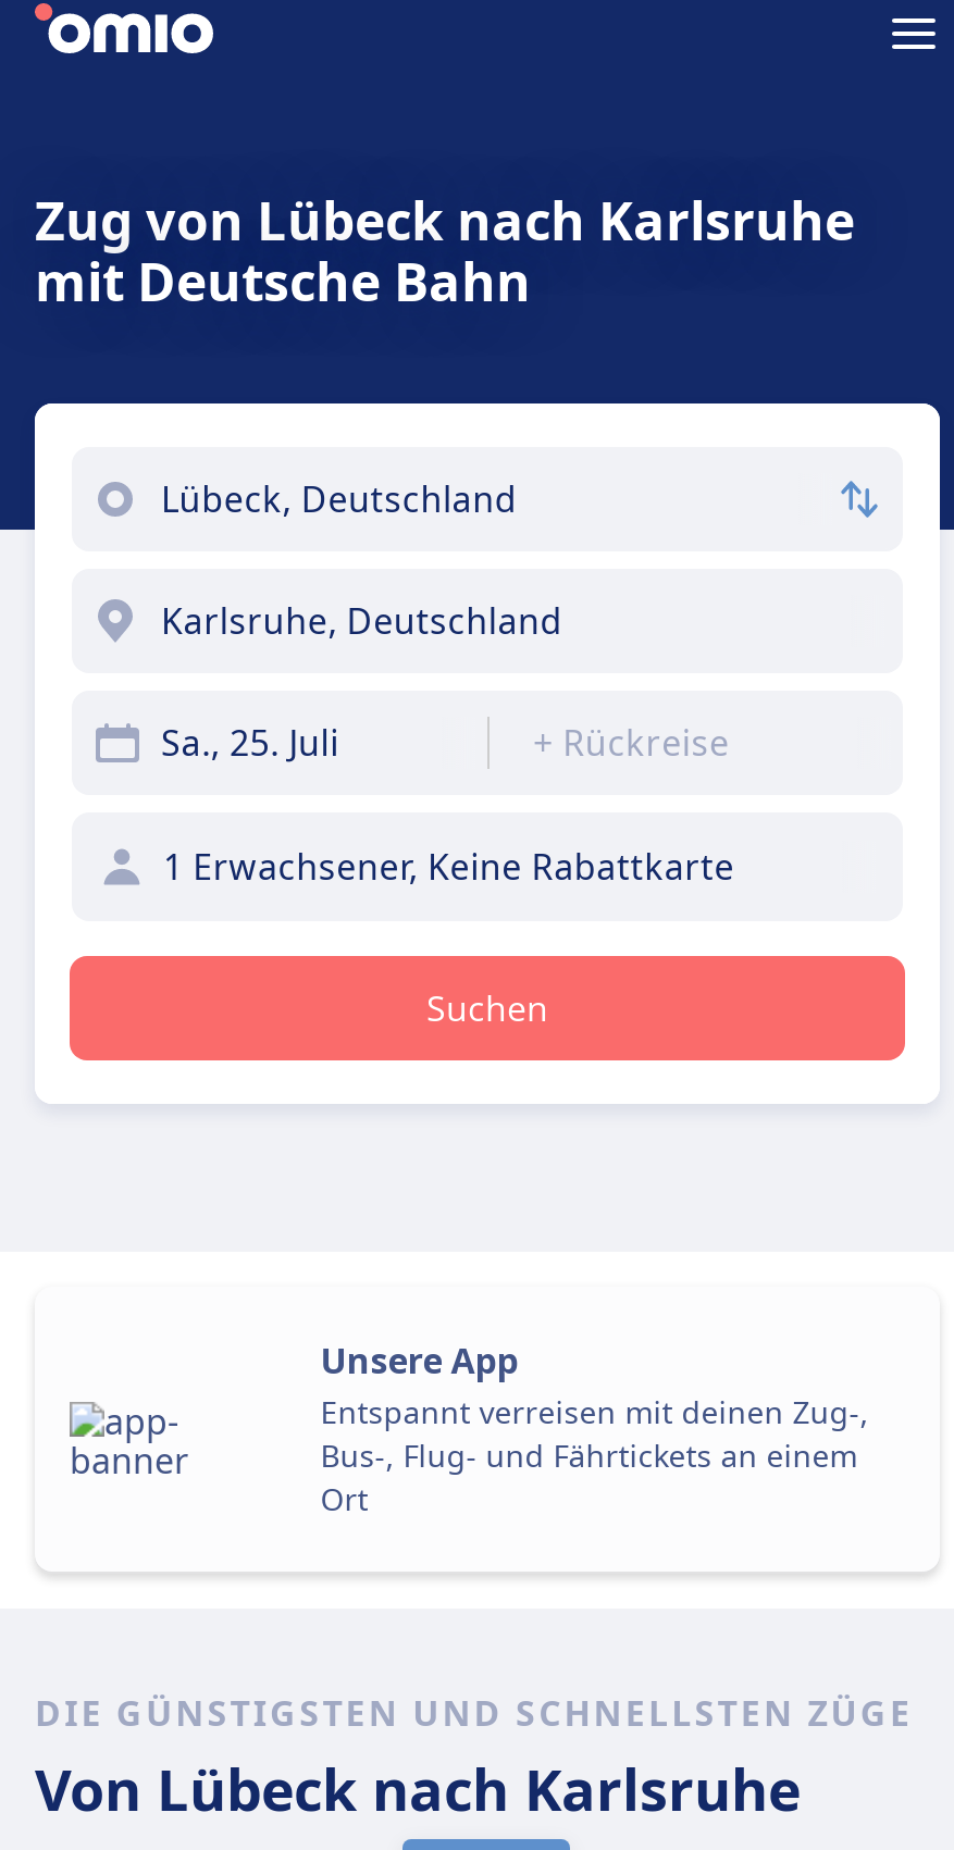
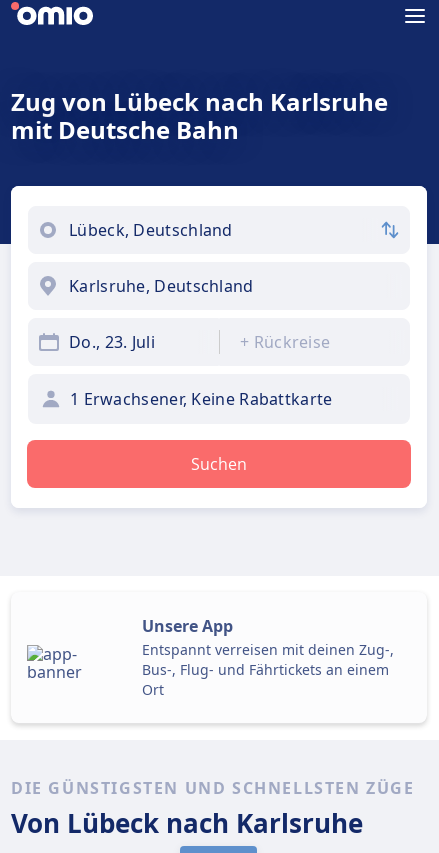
- Sa., 25. Juli
+ Do., 23. Juli
